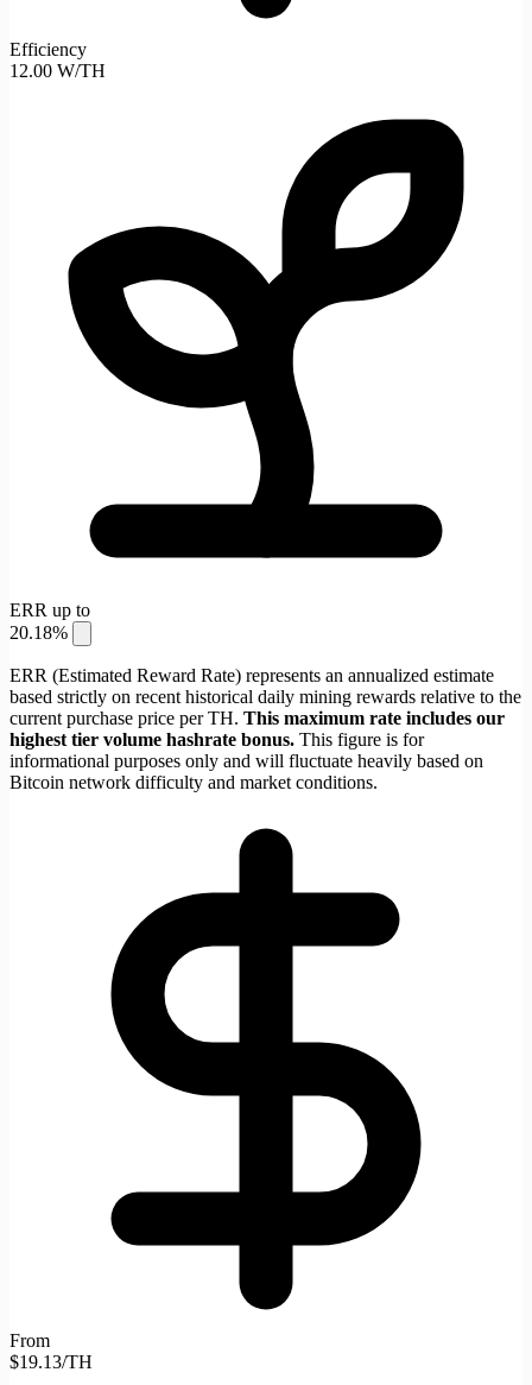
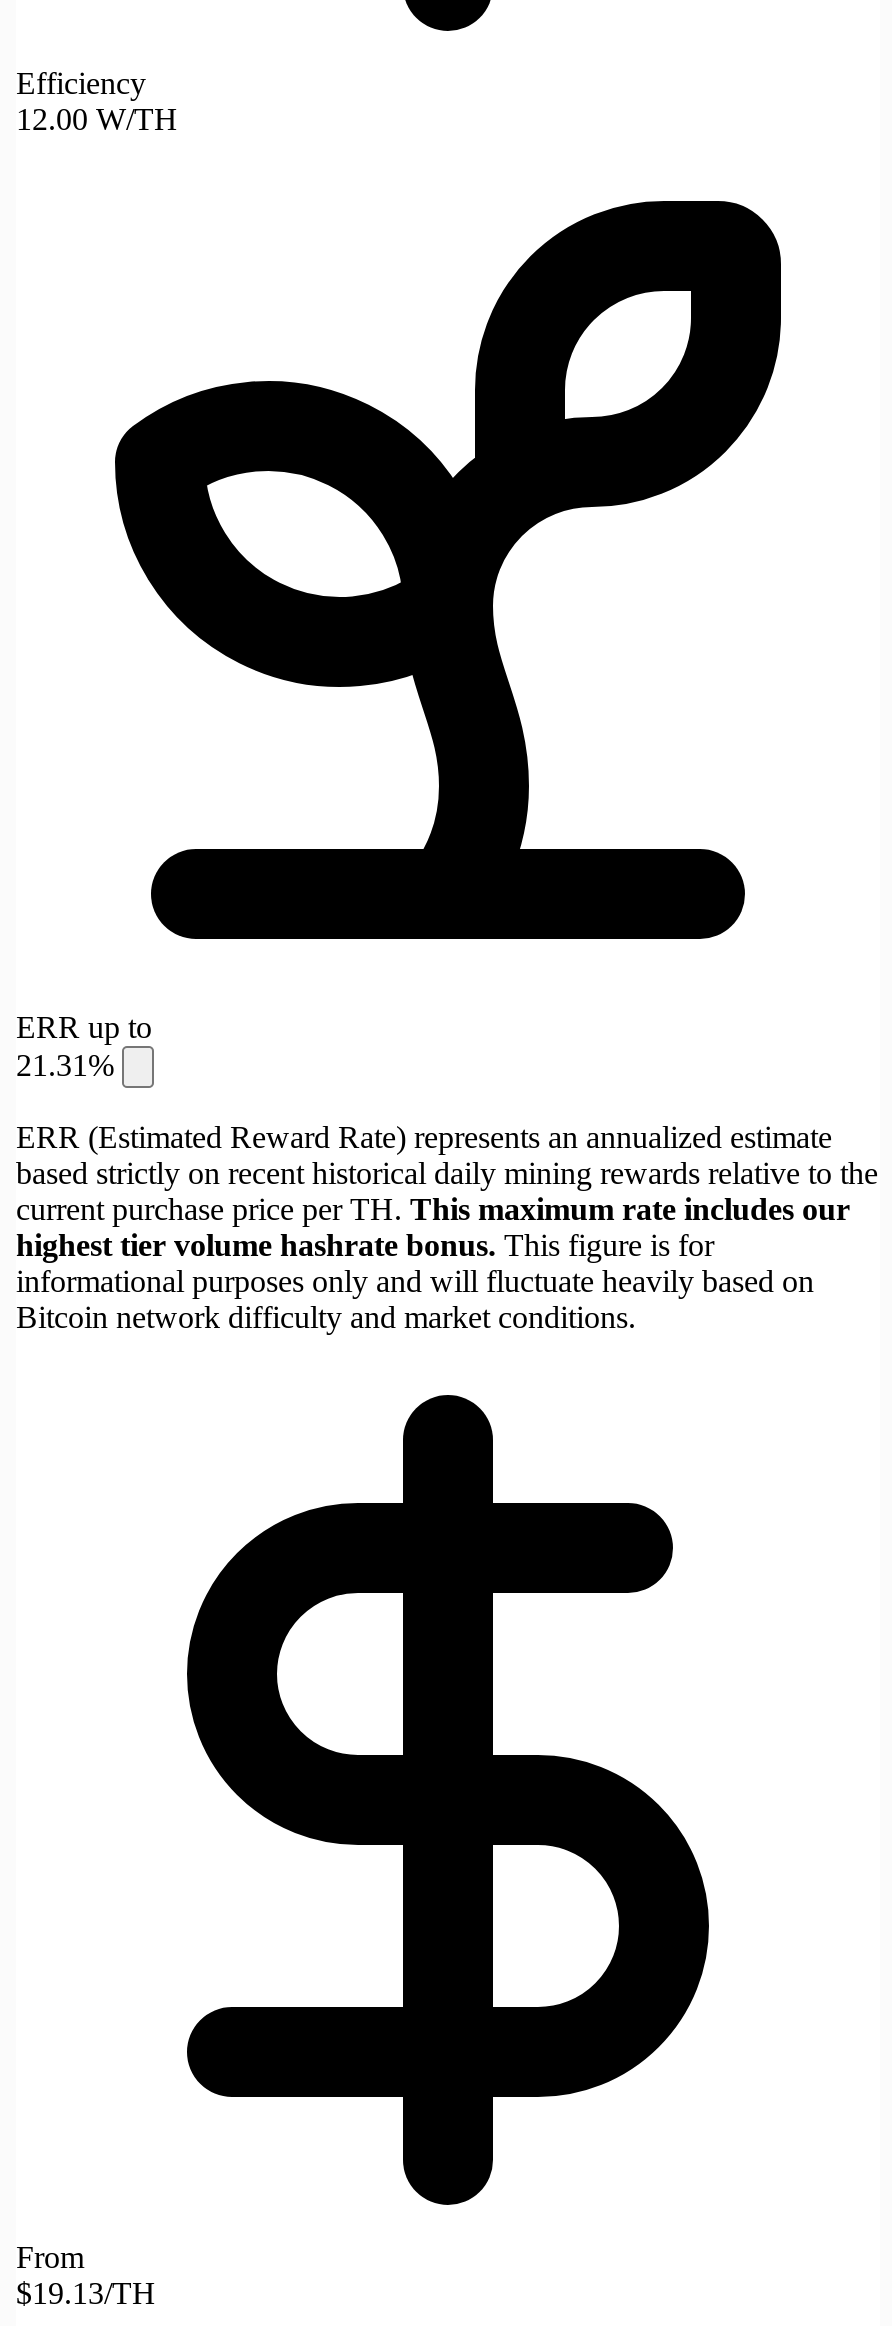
- 20.18%
+ 21.31%
